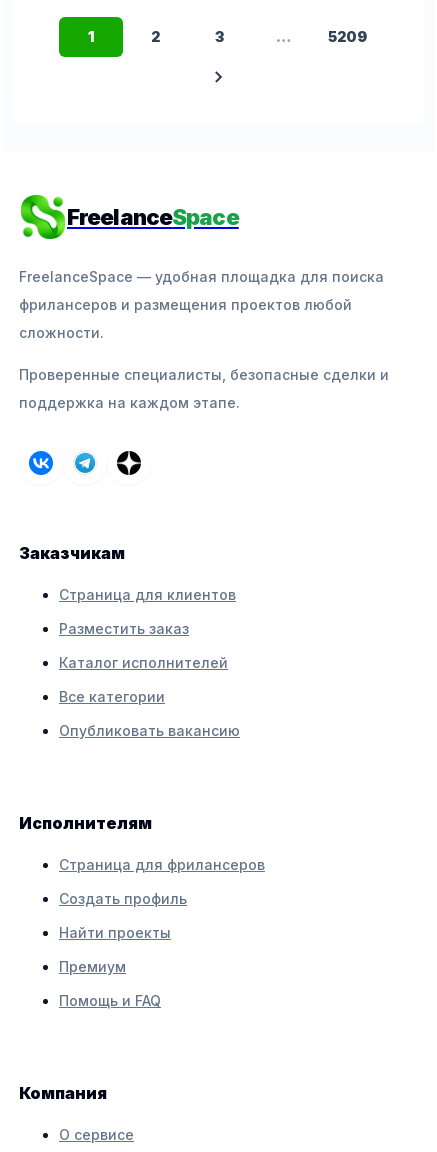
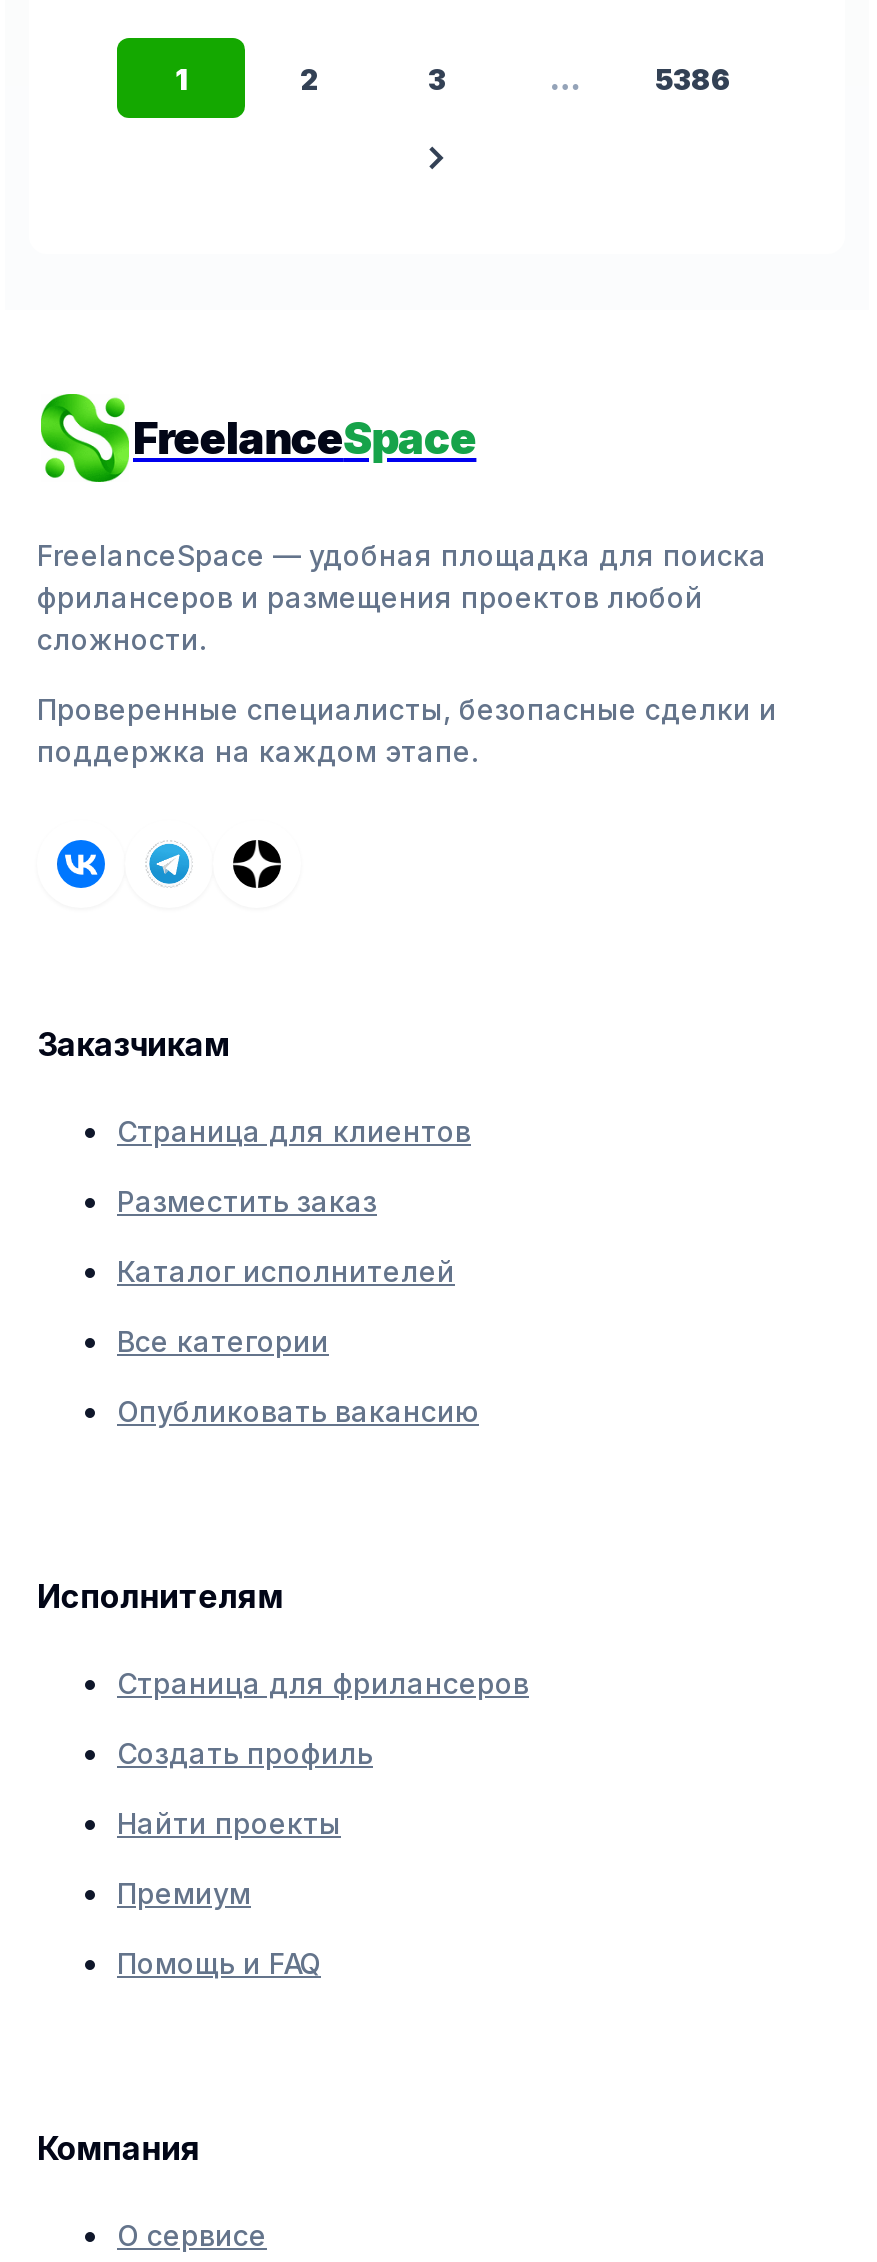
- 5209
+ 5386
